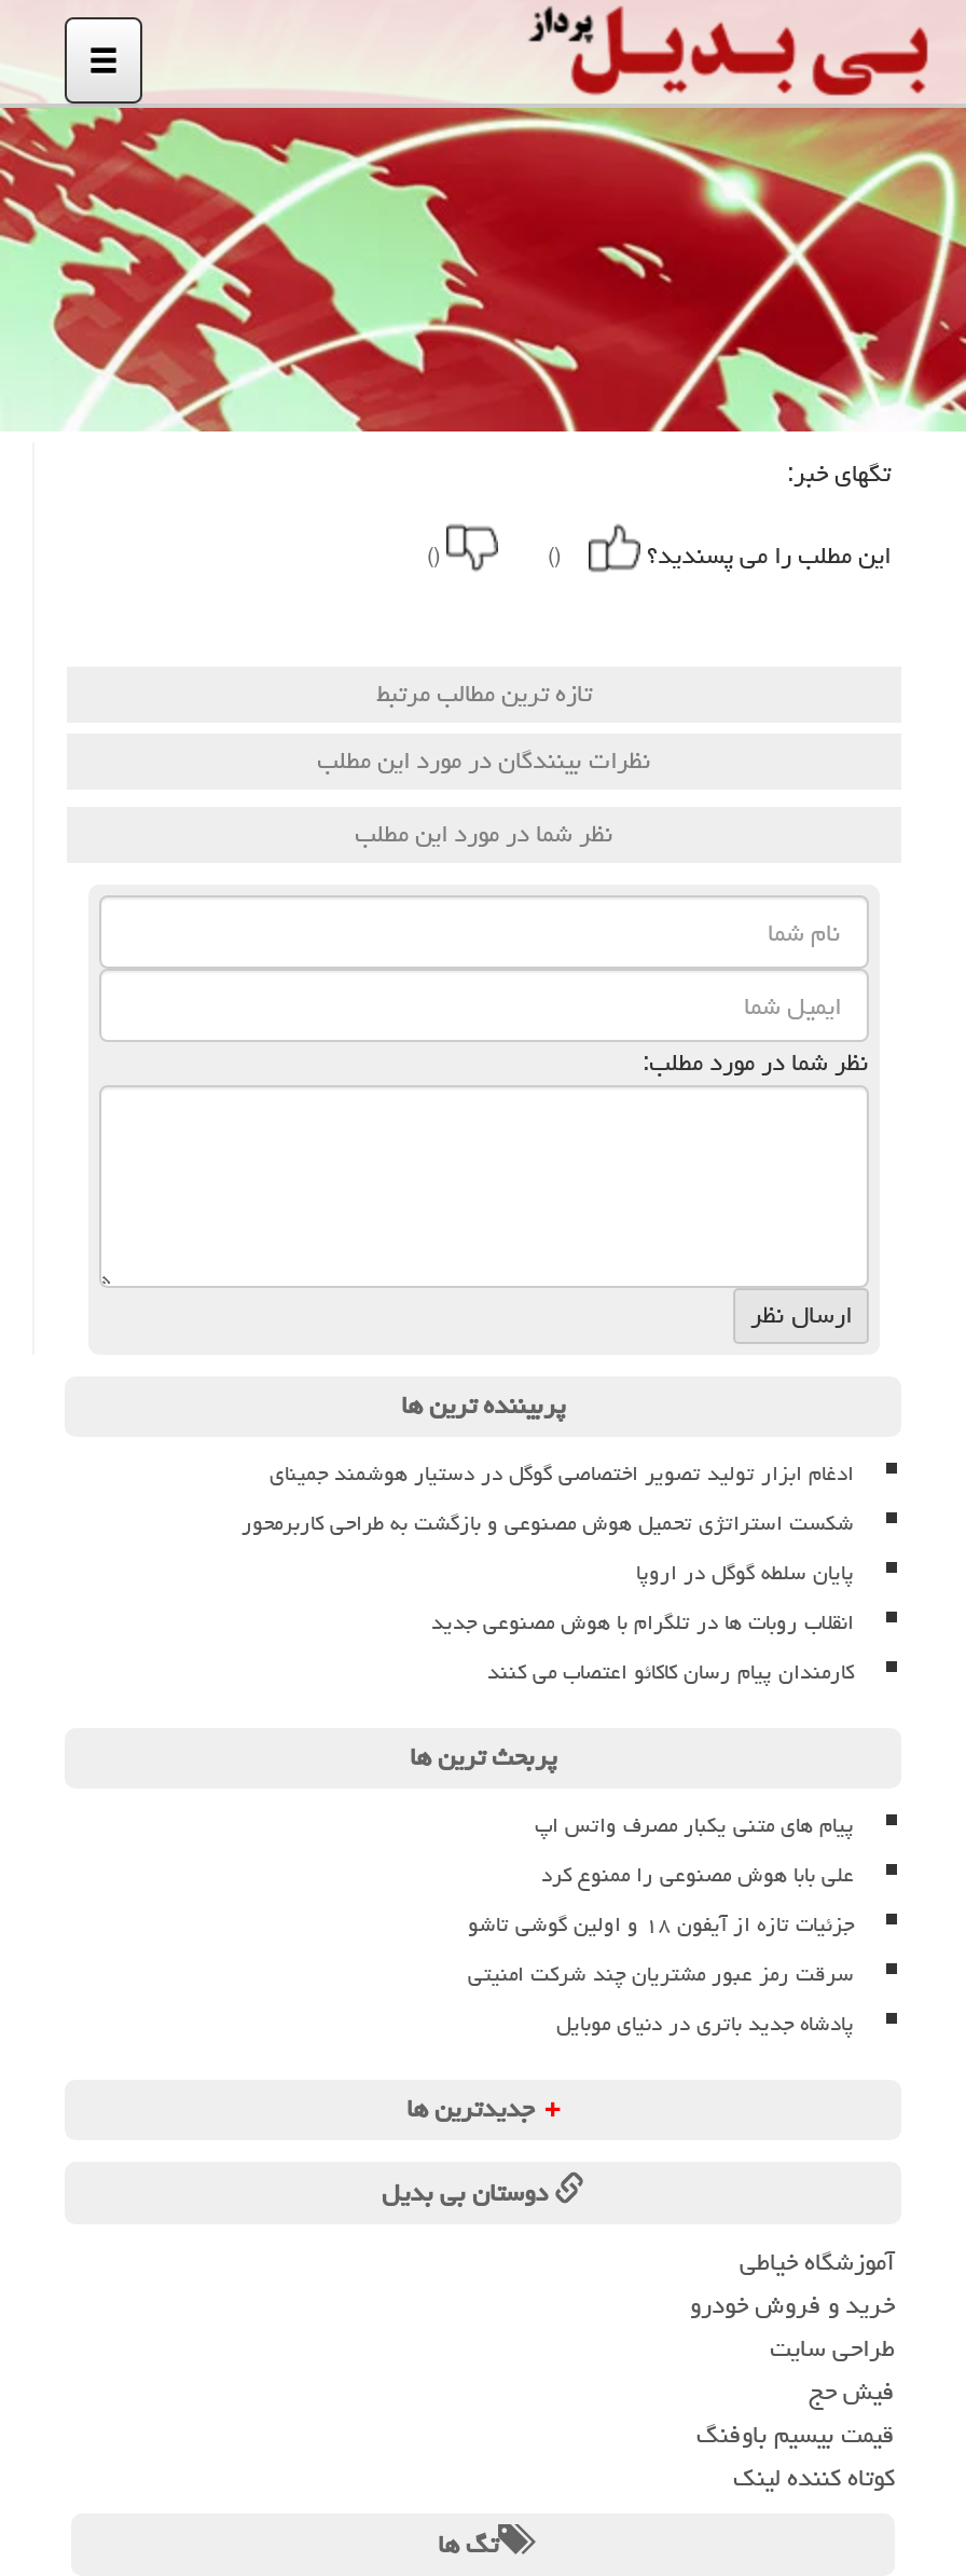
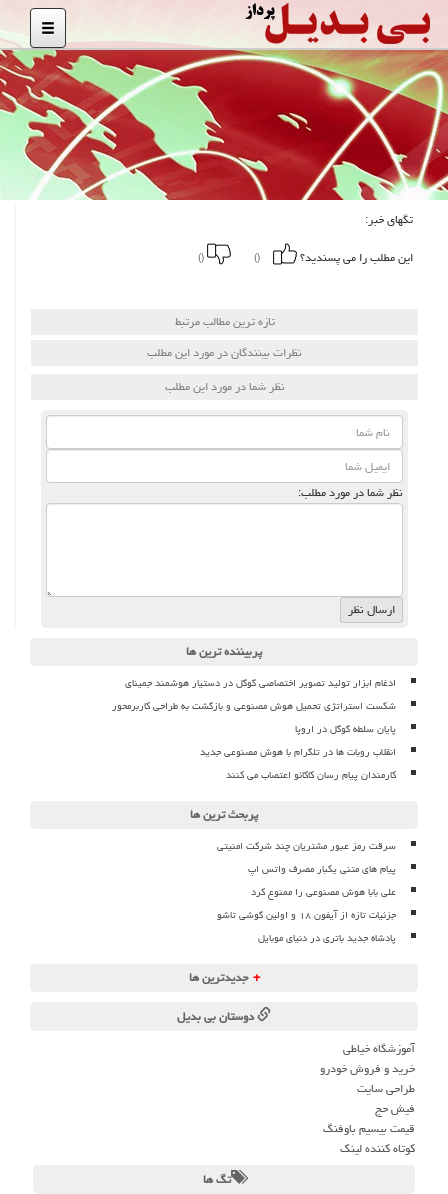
moved down: پیام های متنی یکبار مصرف واتس اپ | علی بابا هوش مصنوعی را ممنوع کرد

moved up: سرقت رمز عبور مشتریان چند شرکت امنیتی
